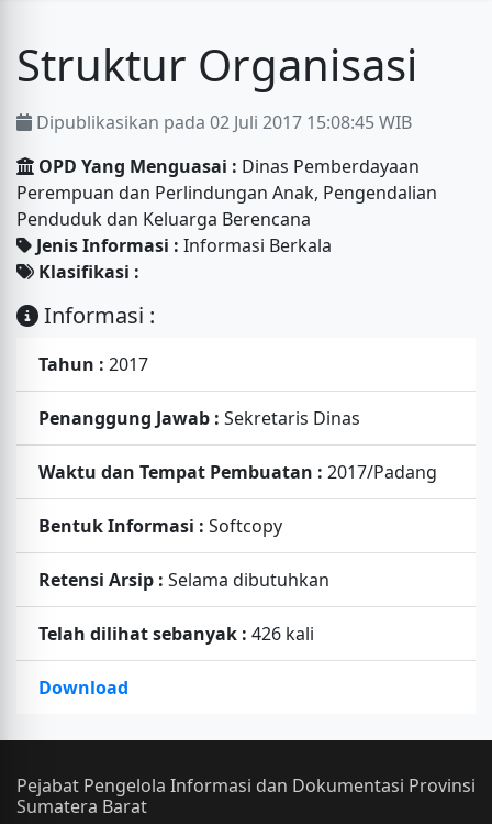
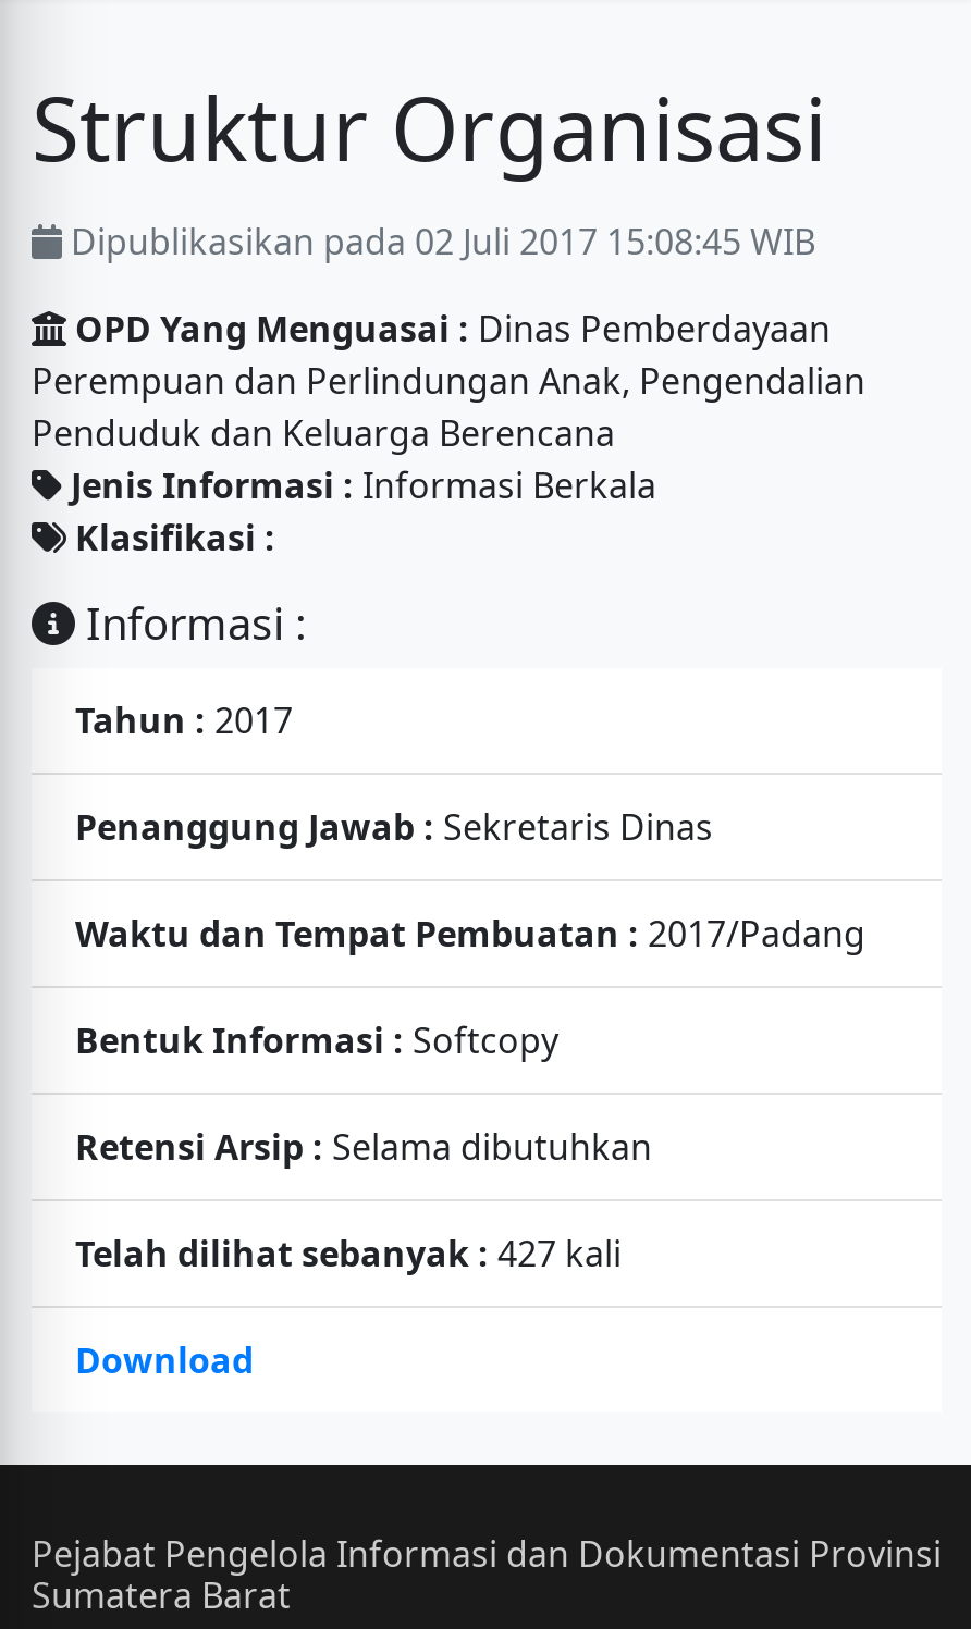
- Telah dilihat sebanyak : 426 kali
+ Telah dilihat sebanyak : 427 kali
